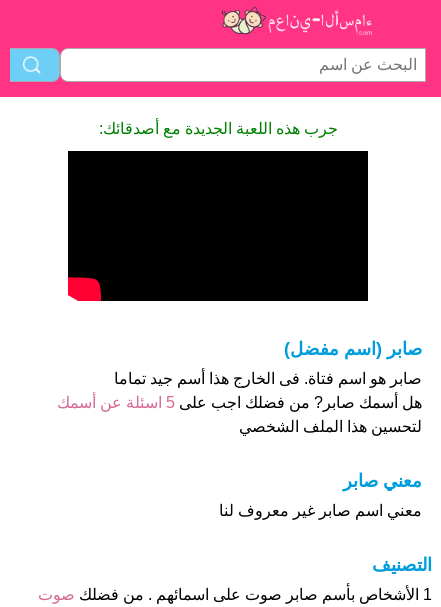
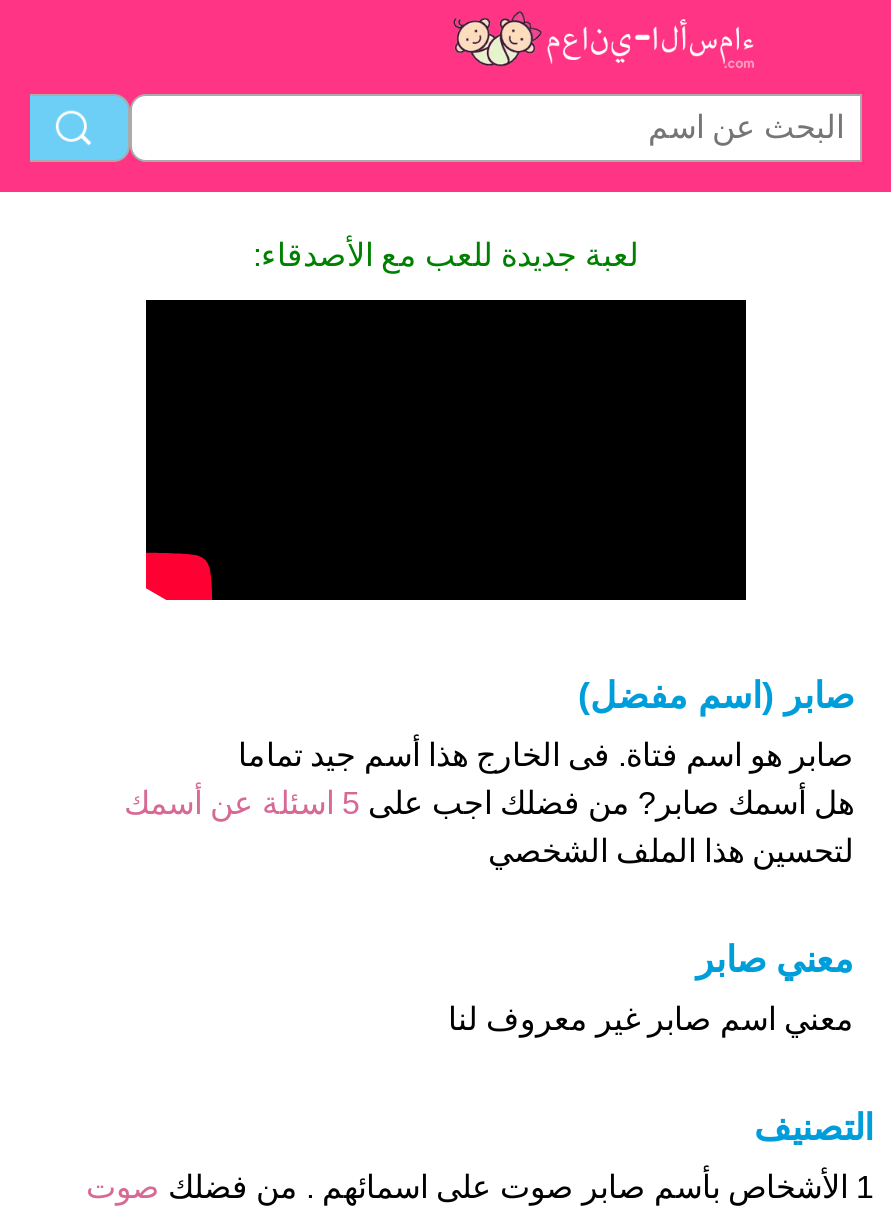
- جرب هذه اللعبة الجديدة مع أصدقائك:
+ لعبة جديدة للعب مع الأصدقاء:
